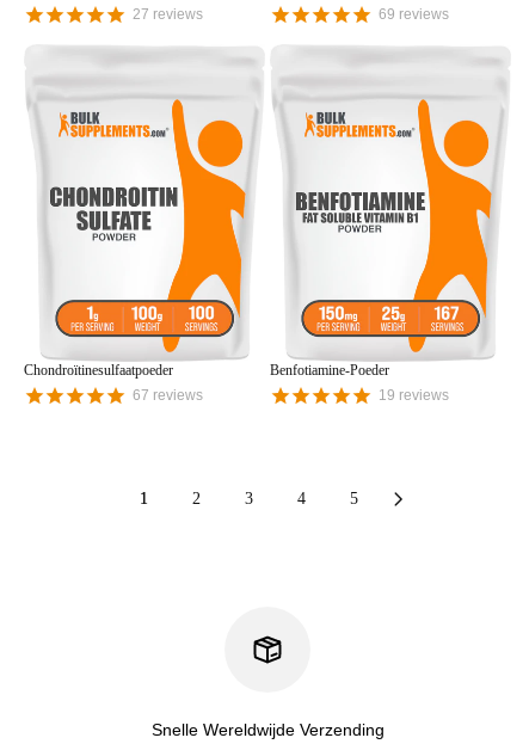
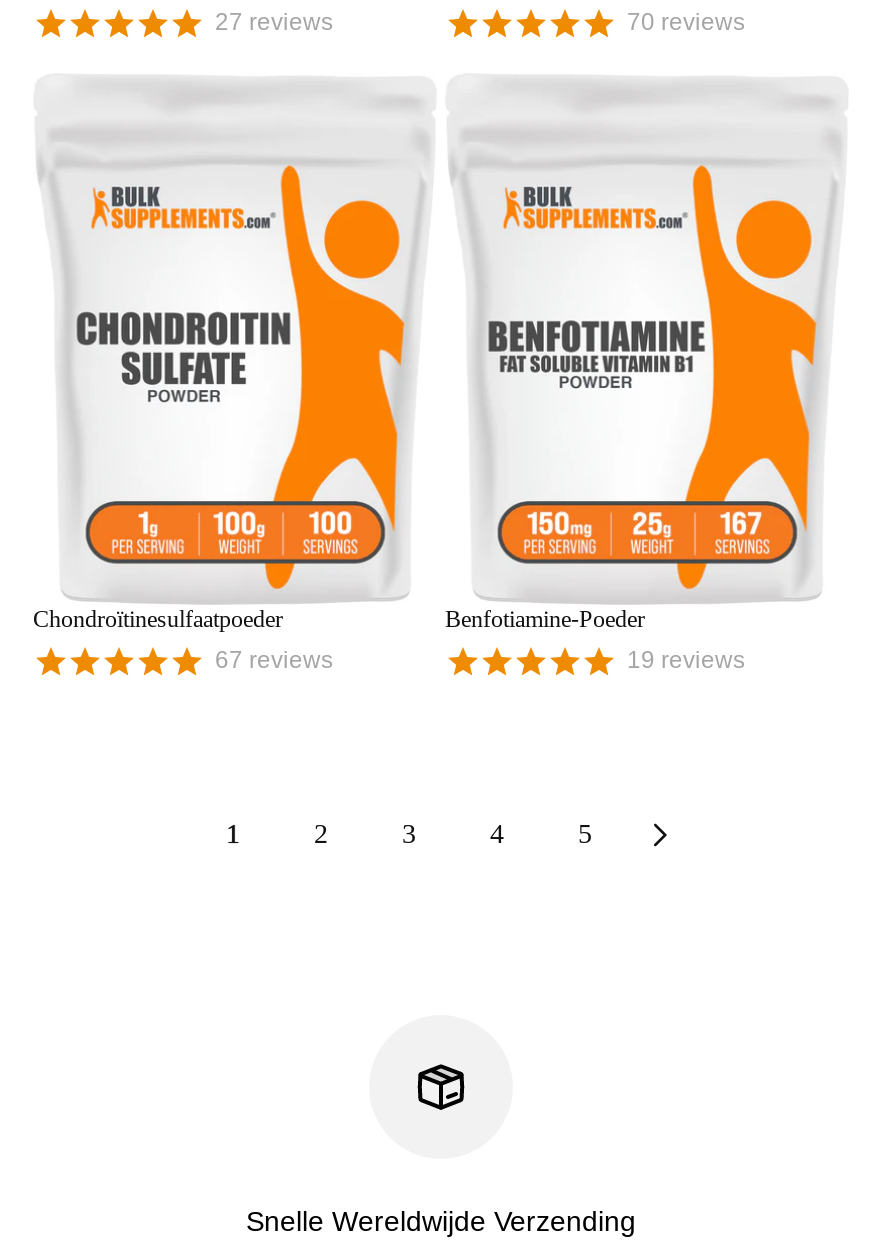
- 69 reviews
+ 70 reviews
